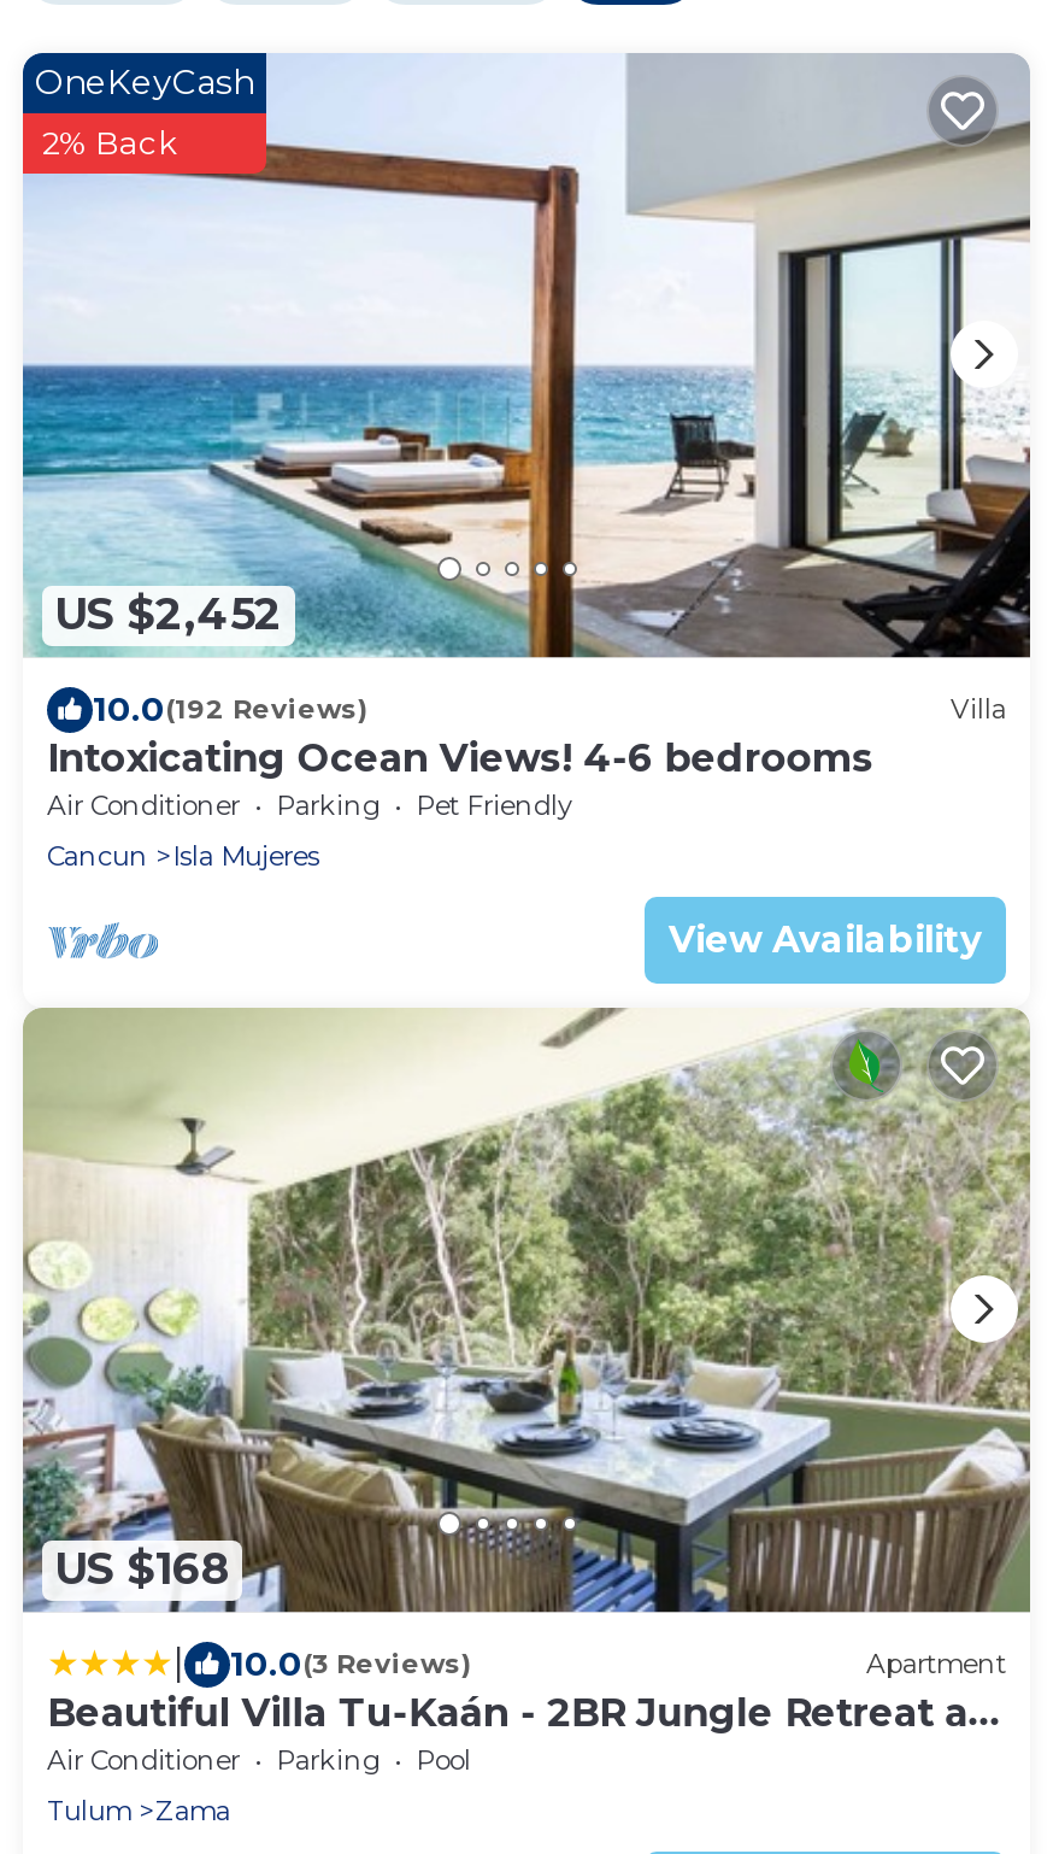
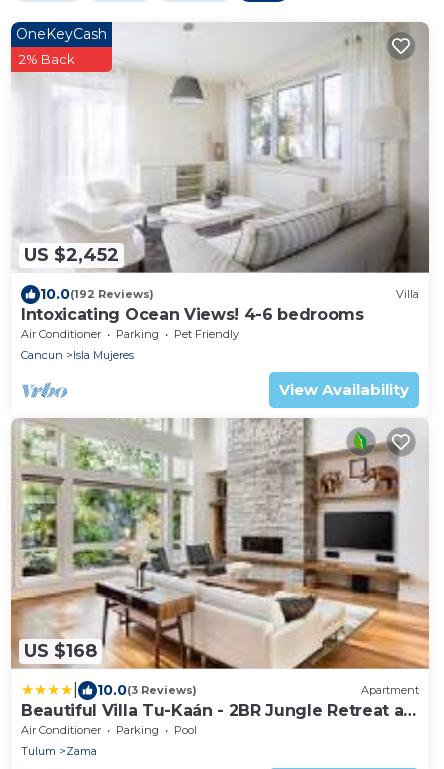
- [image]
+ [image]

- [image]
+ [image]
